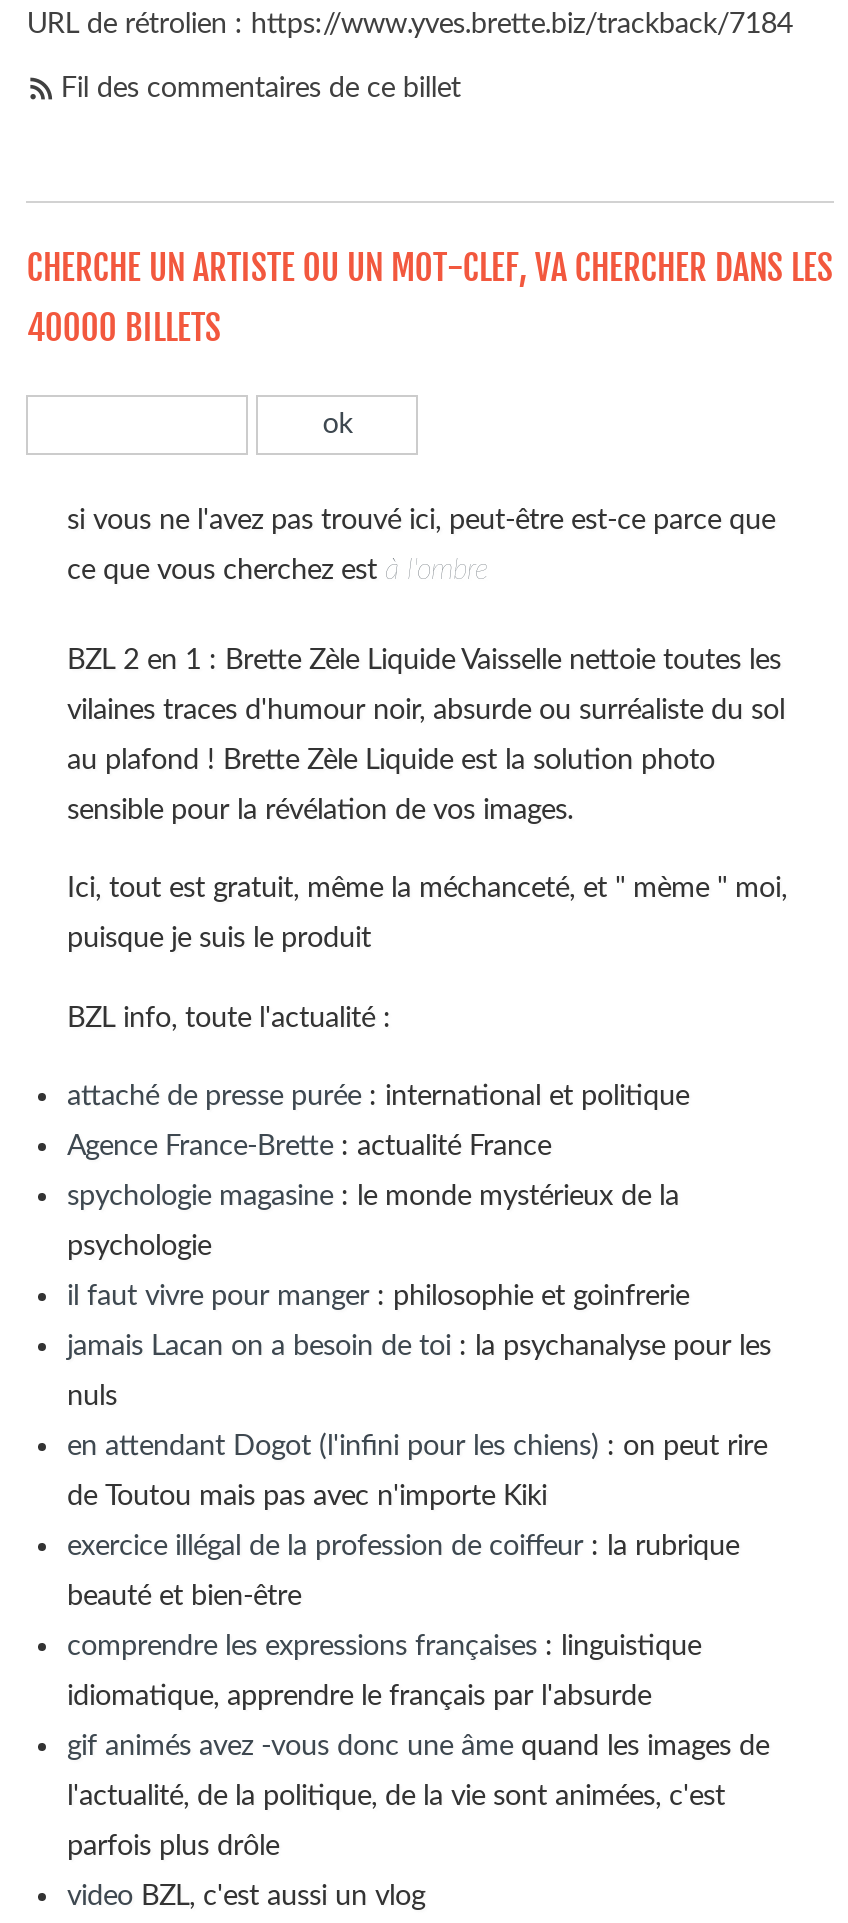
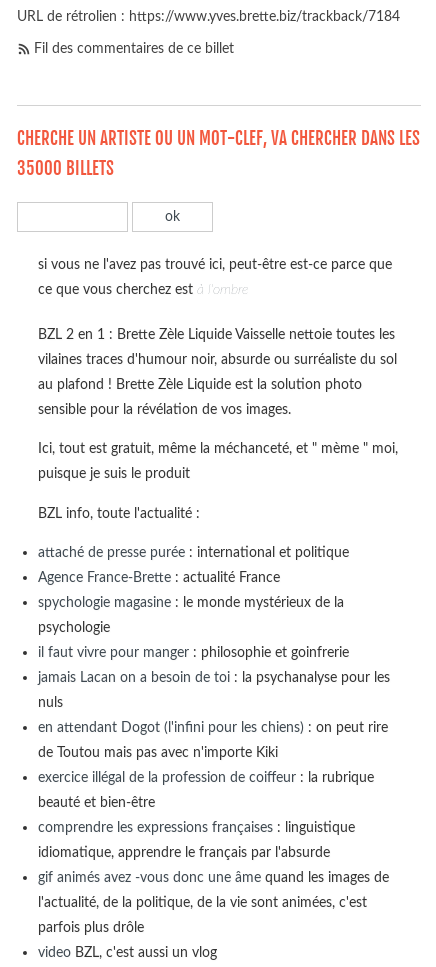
- 40000 BILLETS
+ 35000 BILLETS
